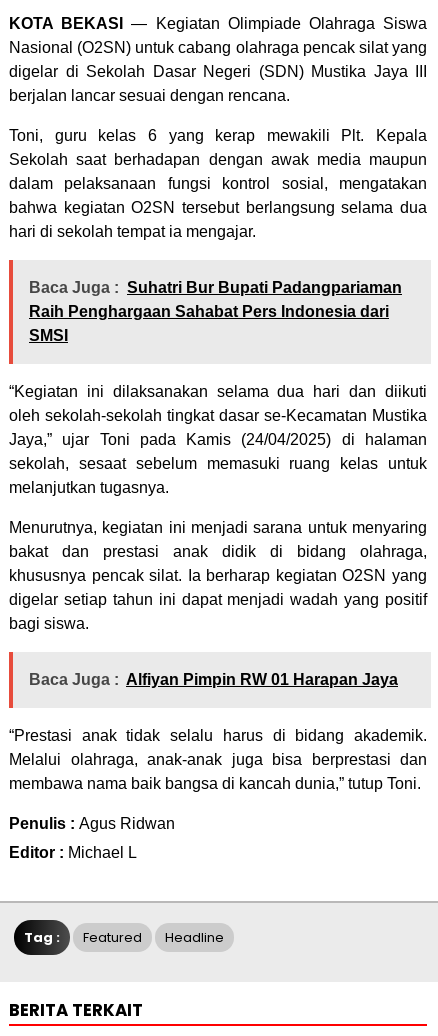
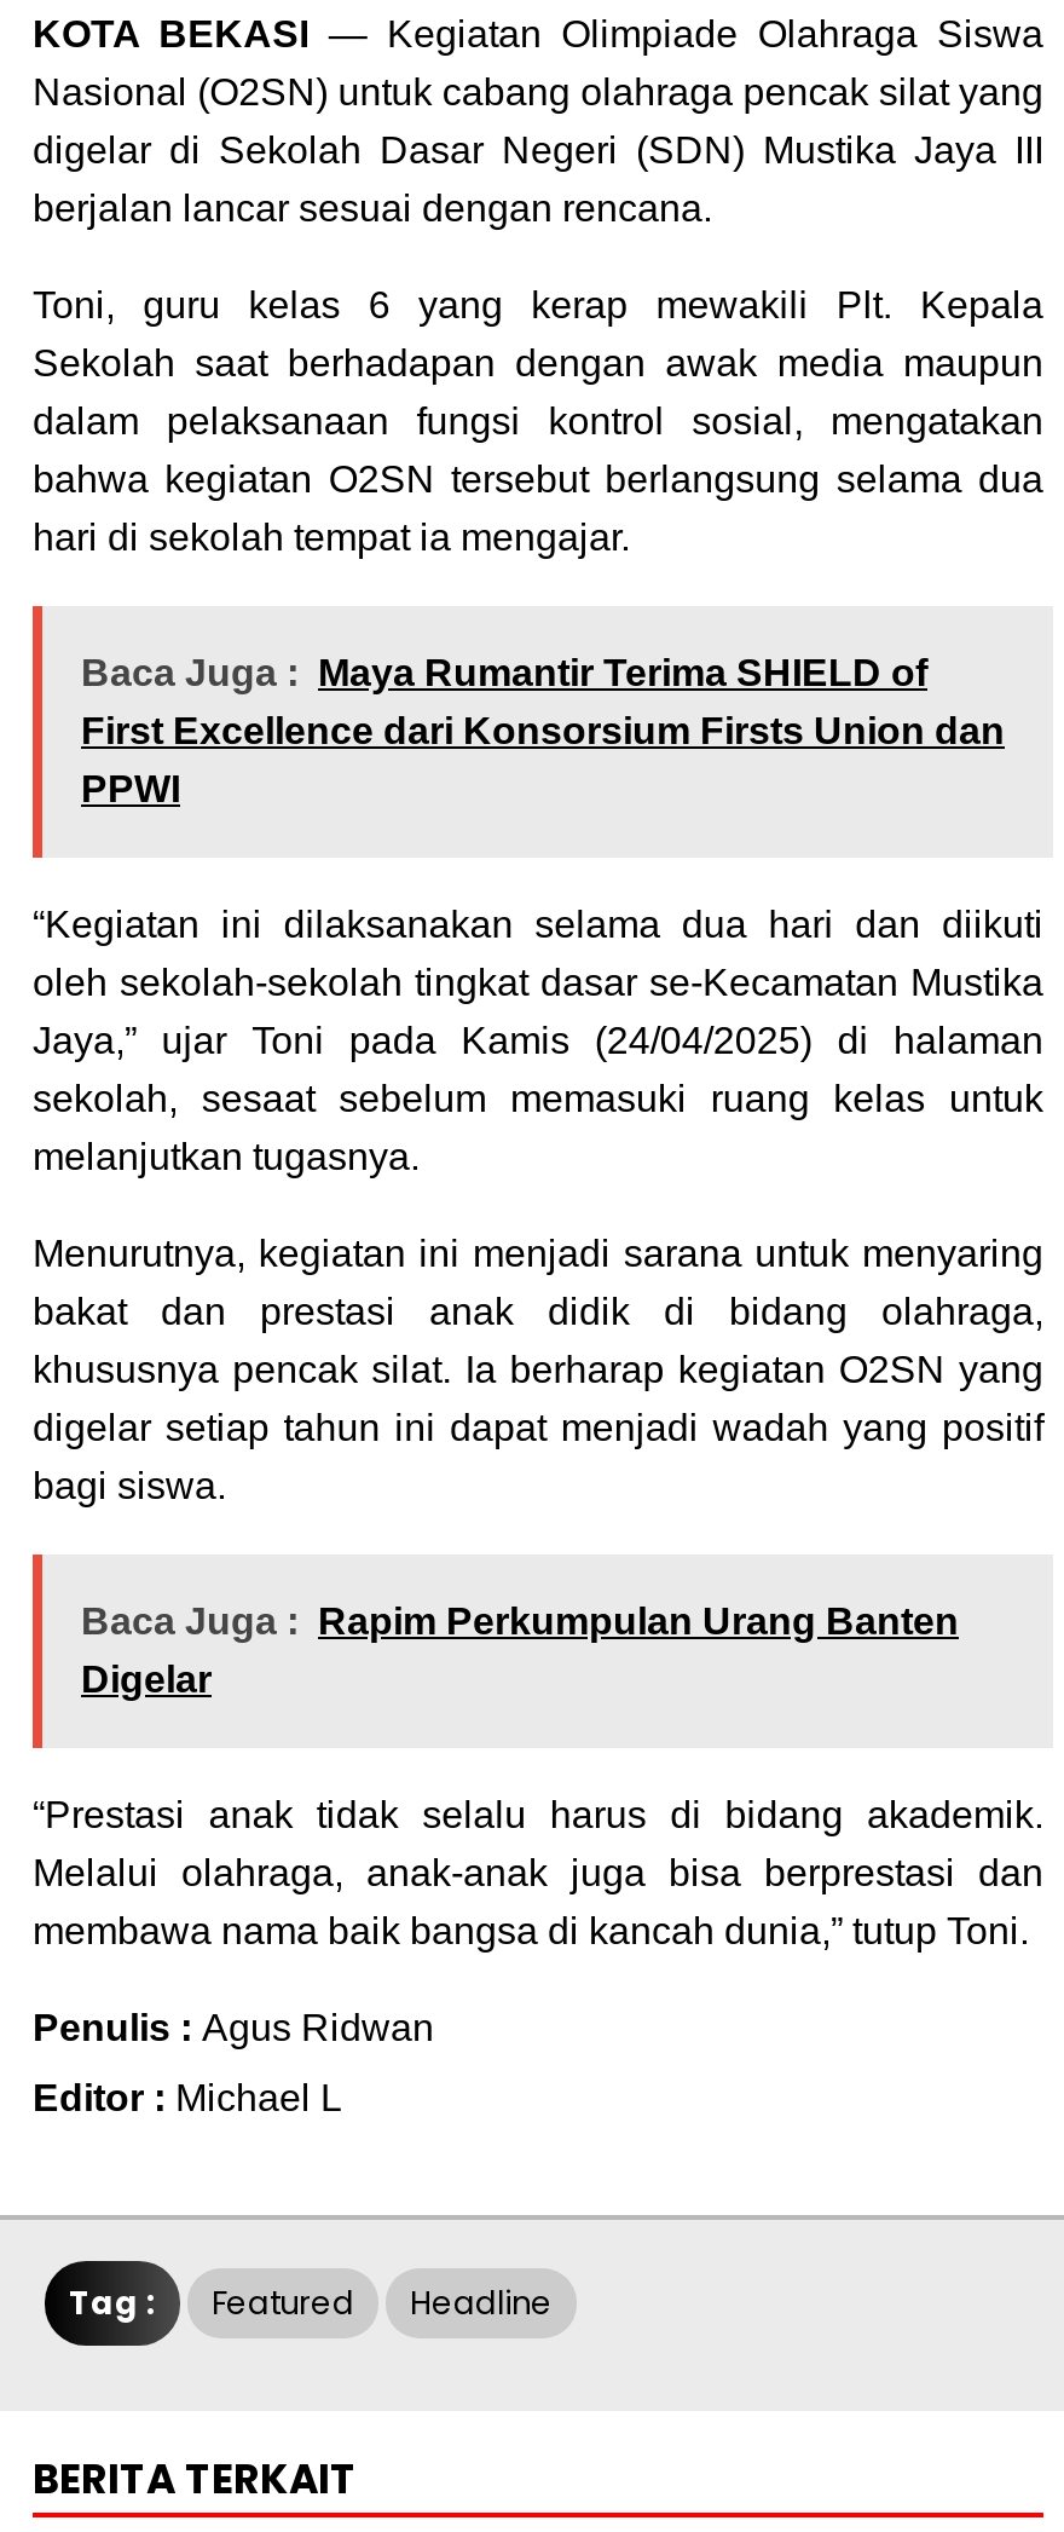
- Baca Juga : Suhatri Bur Bupati Padangpariaman
- Raih Penghargaan Sahabat Pers Indonesia dari
- SMSI
+ Baca Juga : Maya Rumantir Terima SHIELD of
+ First Excellence dari Konsorsium Firsts Union dan
+ PPWI

- Baca Juga : Alfiyan Pimpin RW 01 Harapan Jaya
+ Baca Juga : Rapim Perkumpulan Urang Banten
+ Digelar
